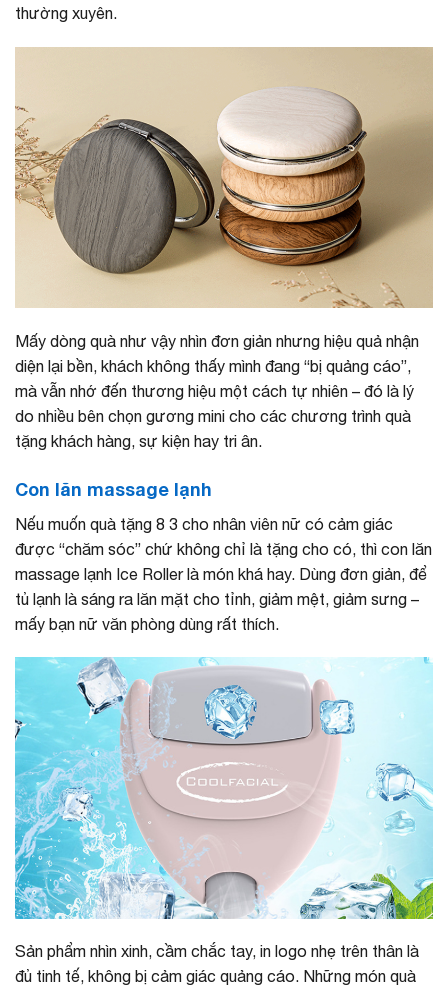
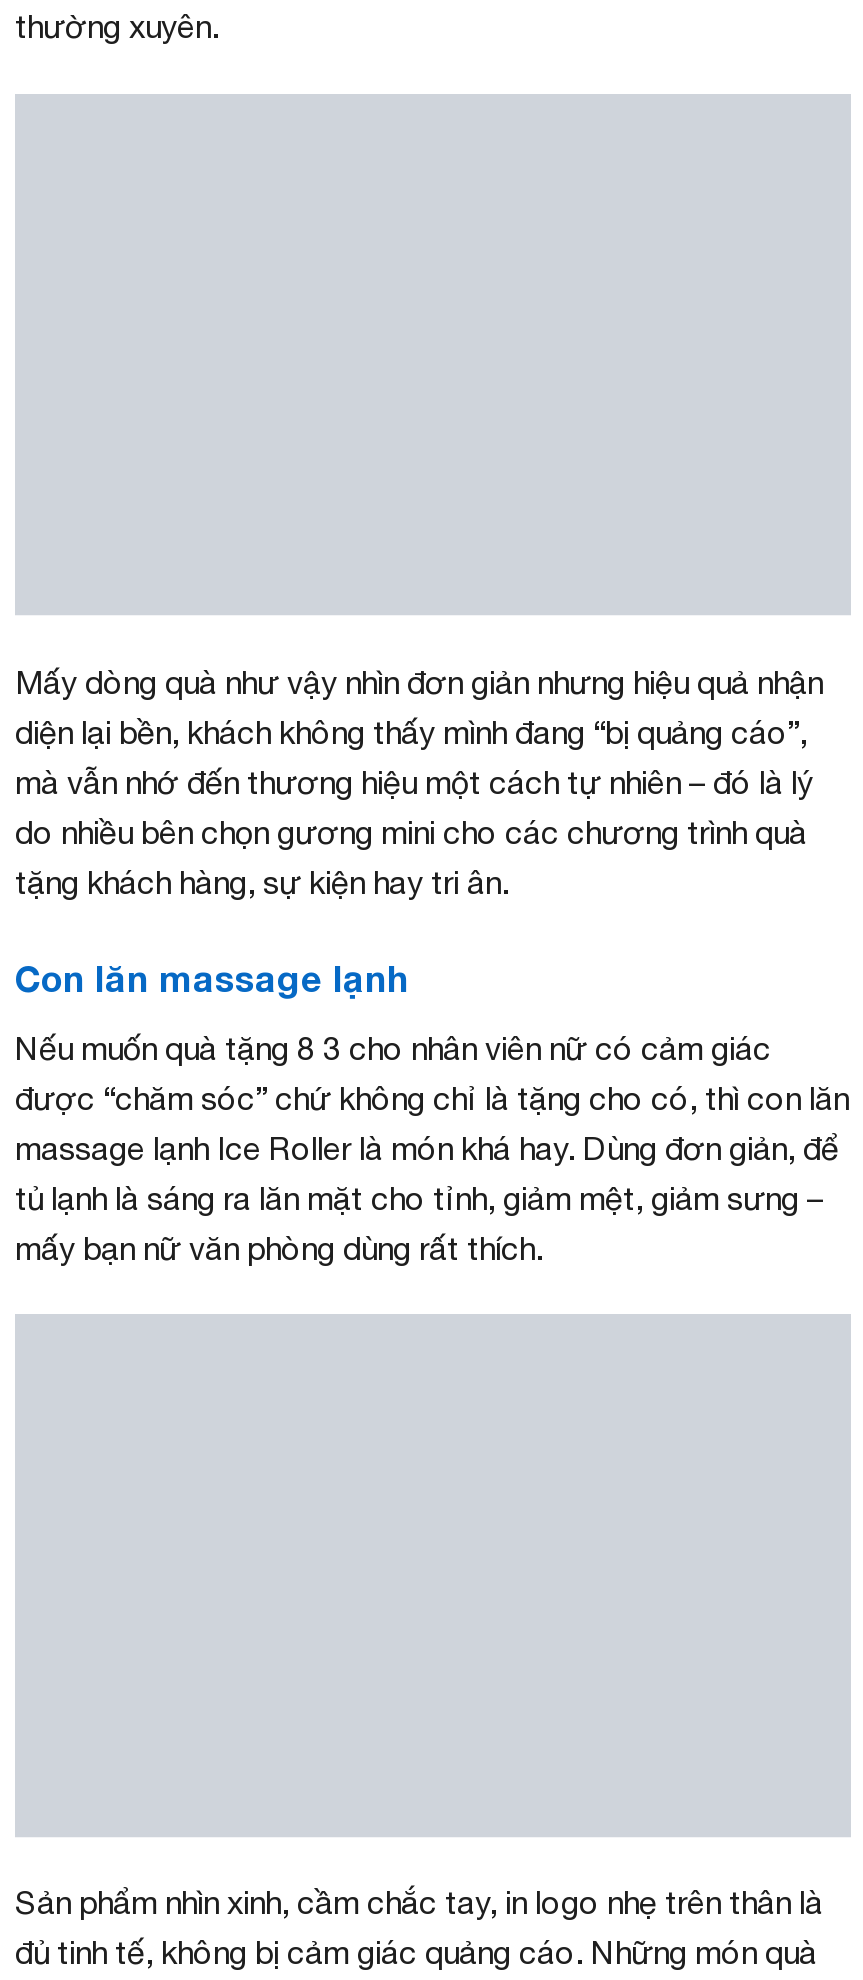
- [image]

- [image]
